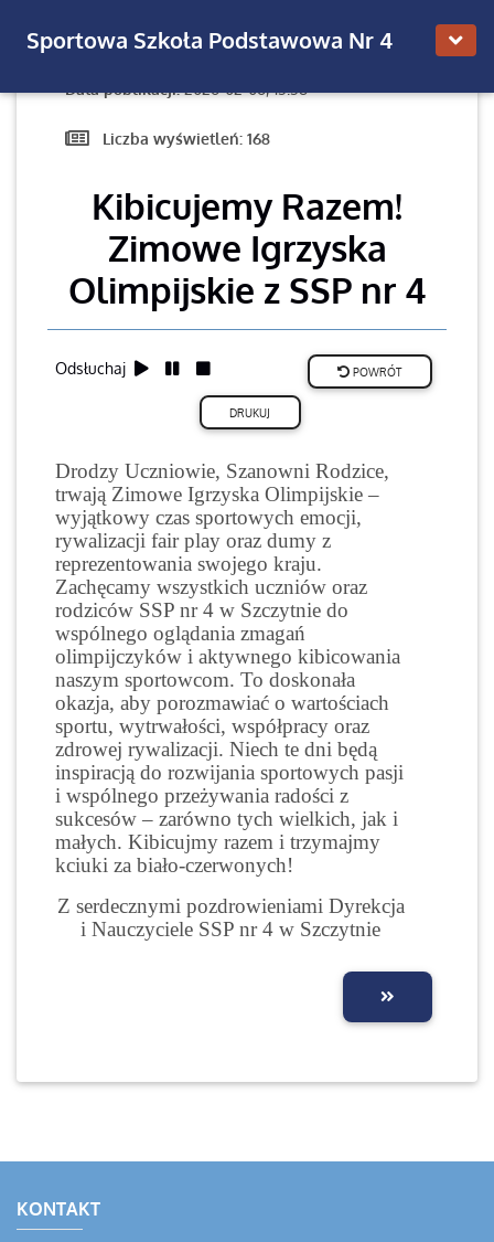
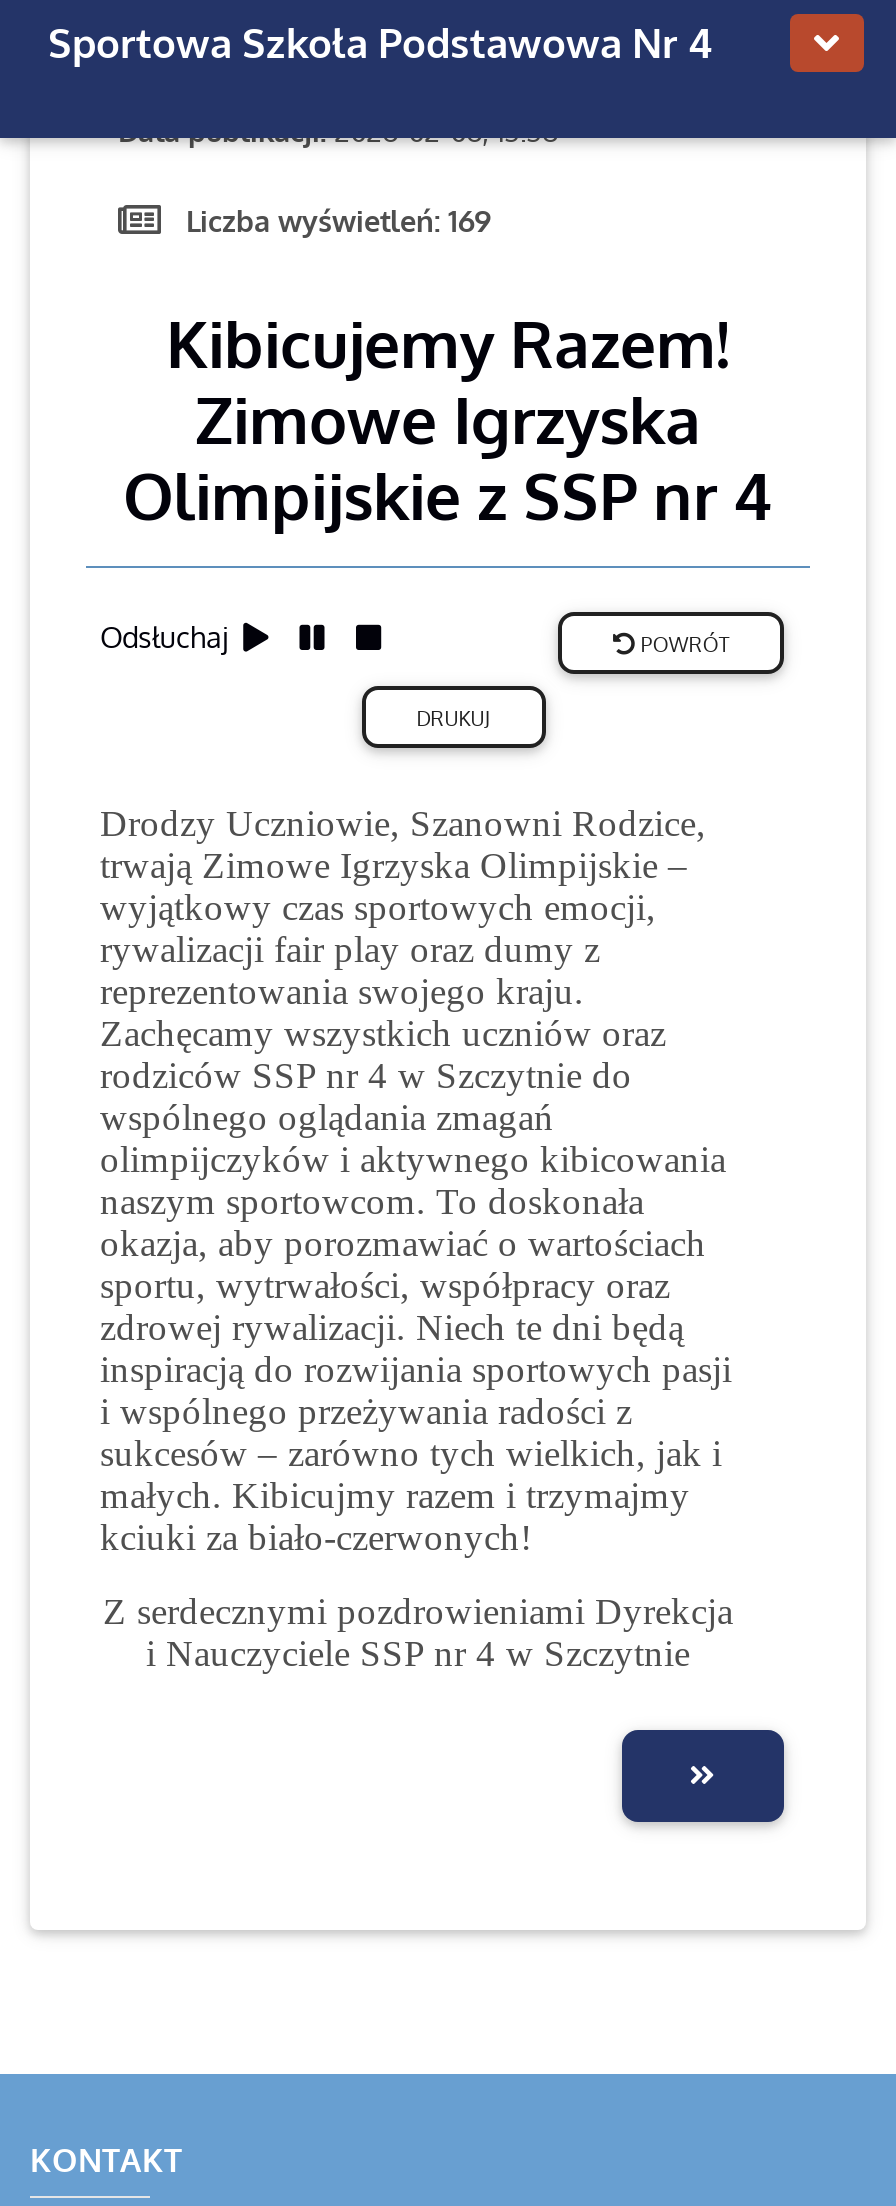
- Liczba wyświetleń: 168
+ Liczba wyświetleń: 169
